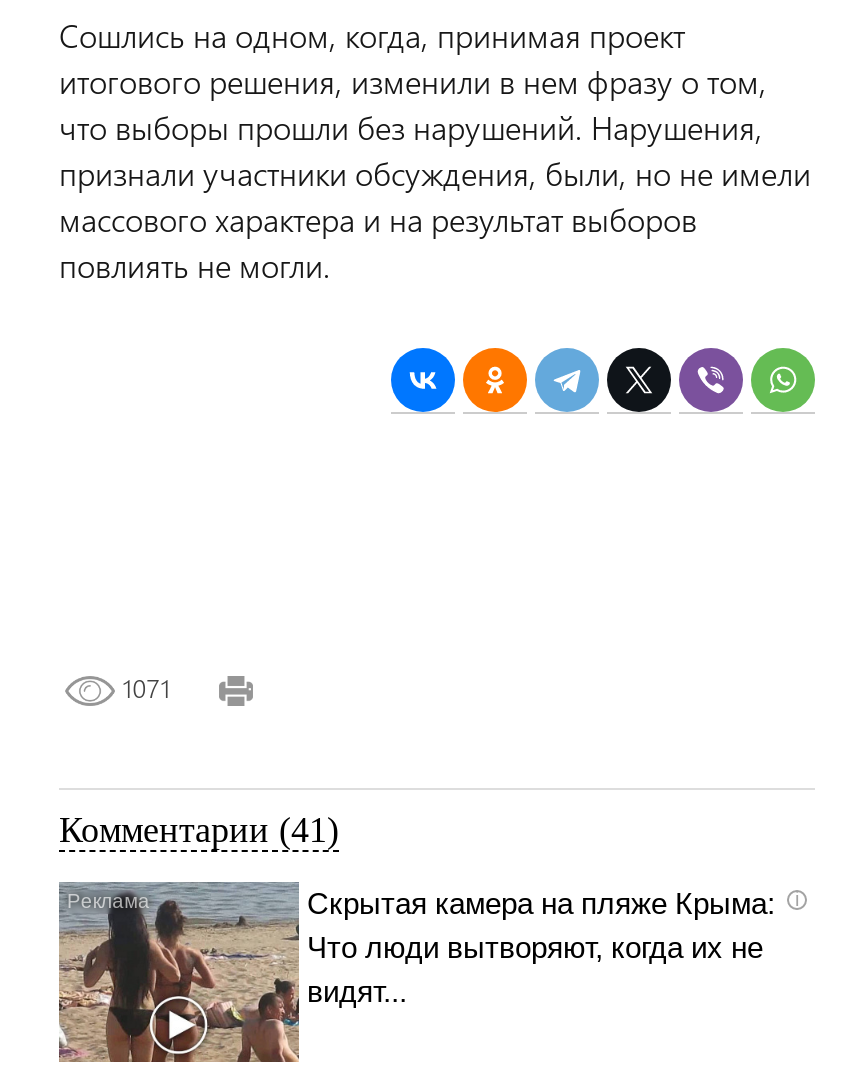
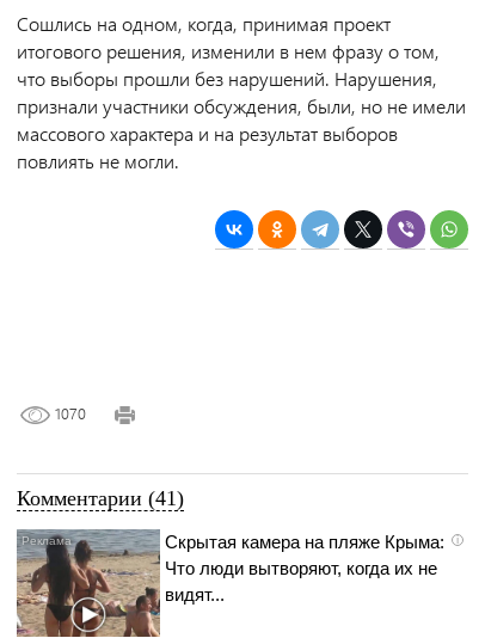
- 1071
+ 1070
